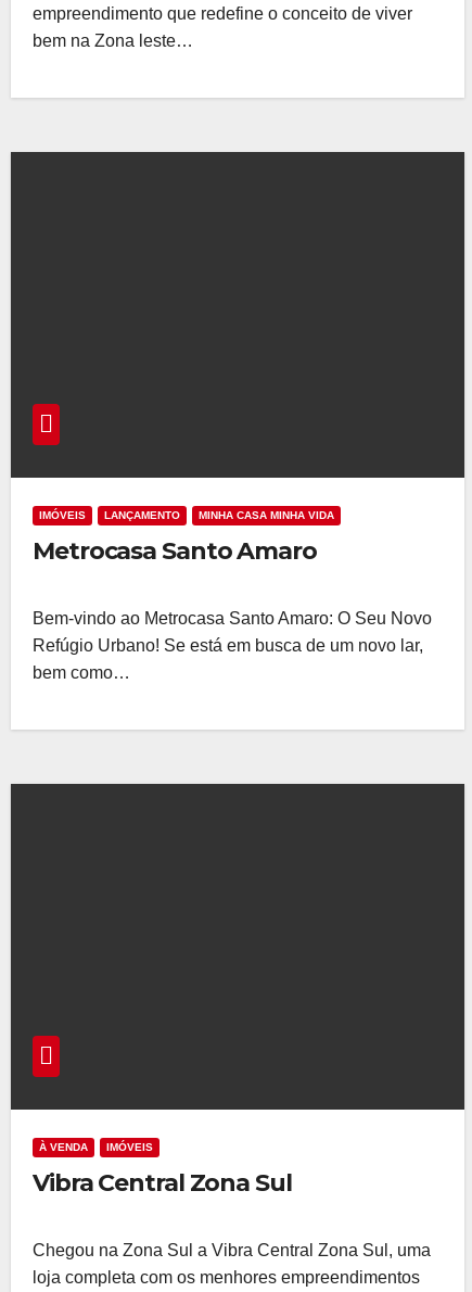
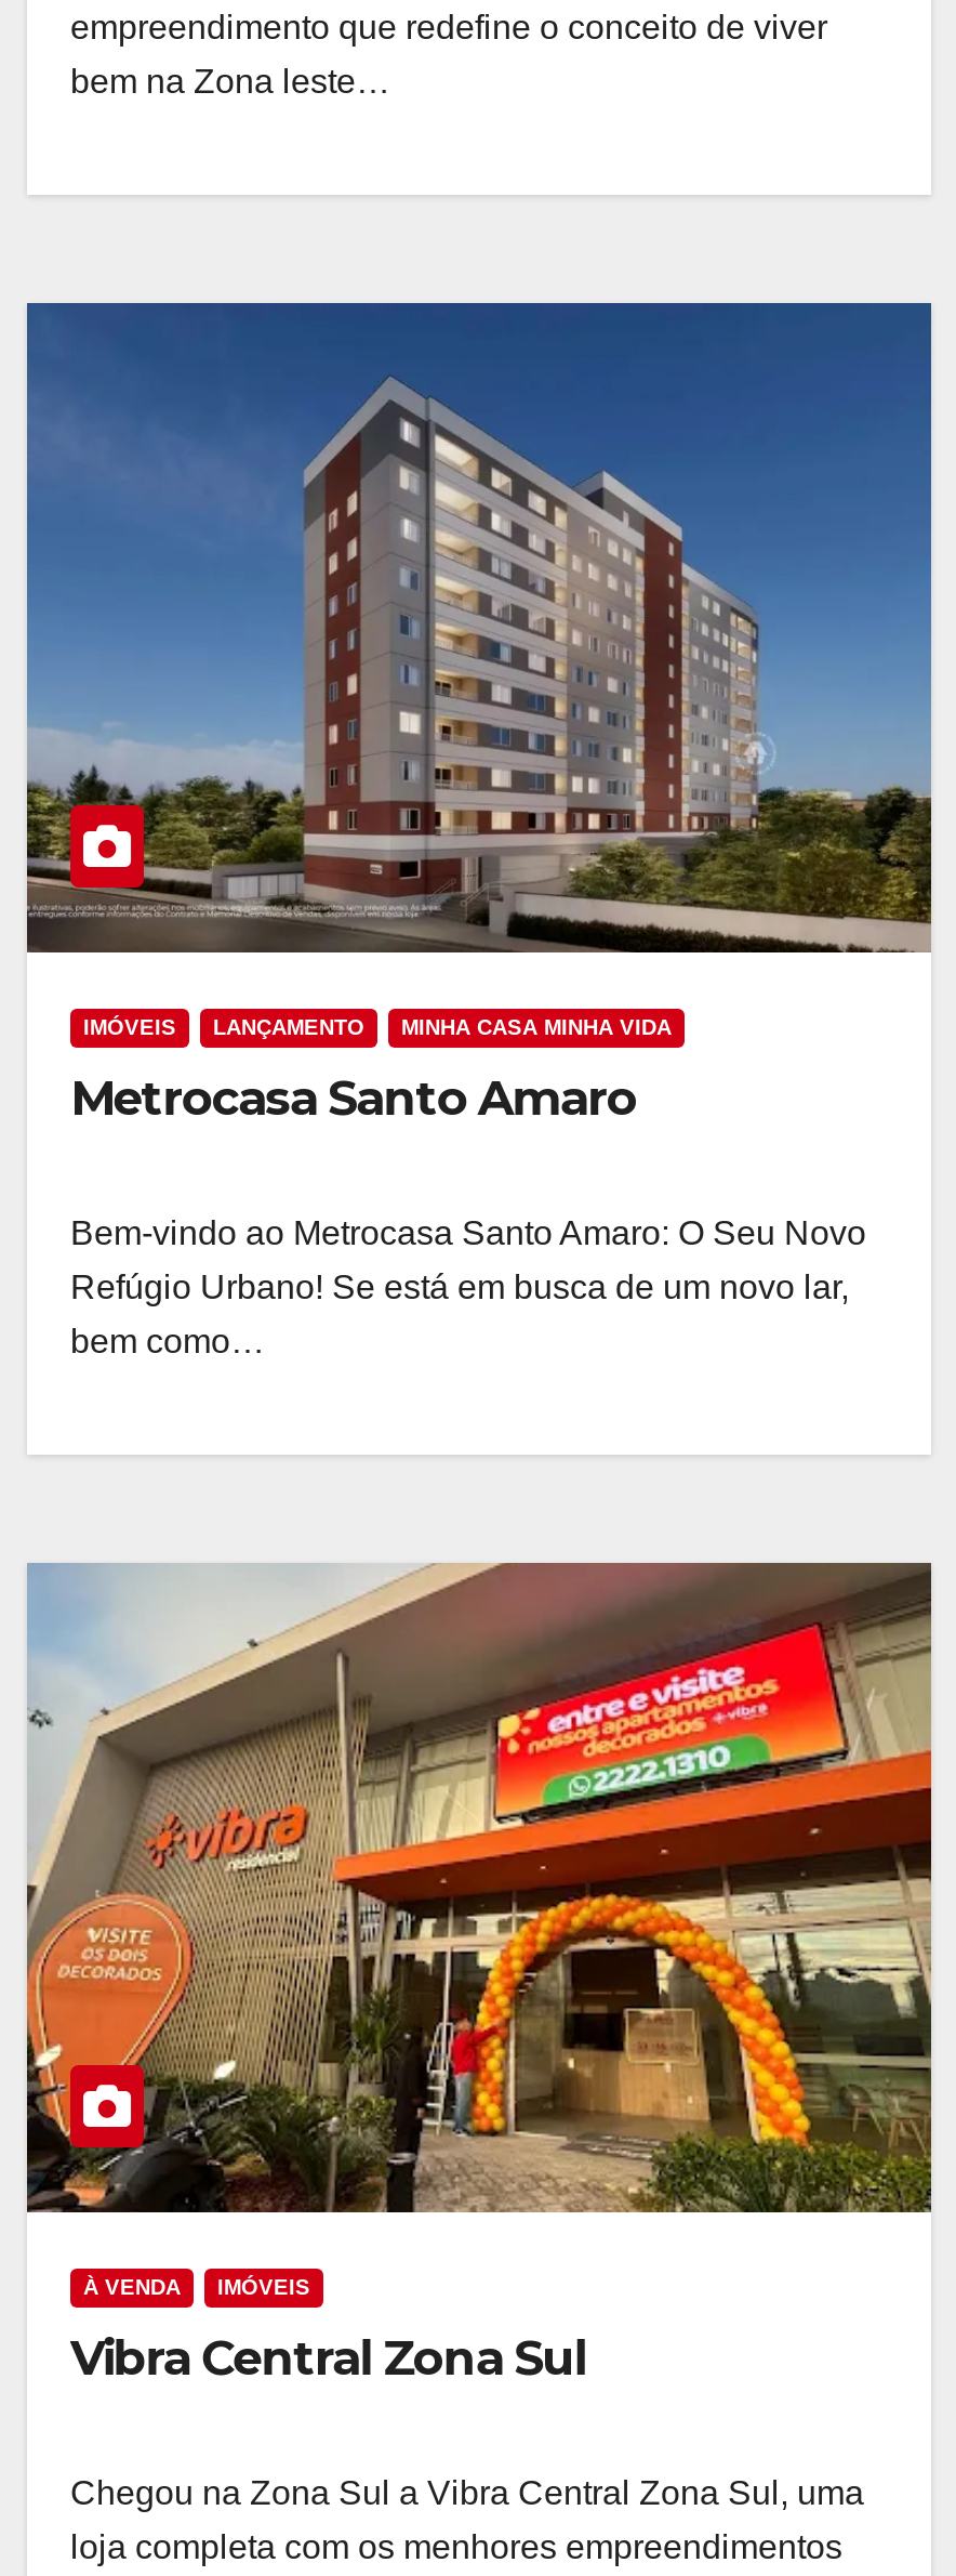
+ [image]

+ [image]
